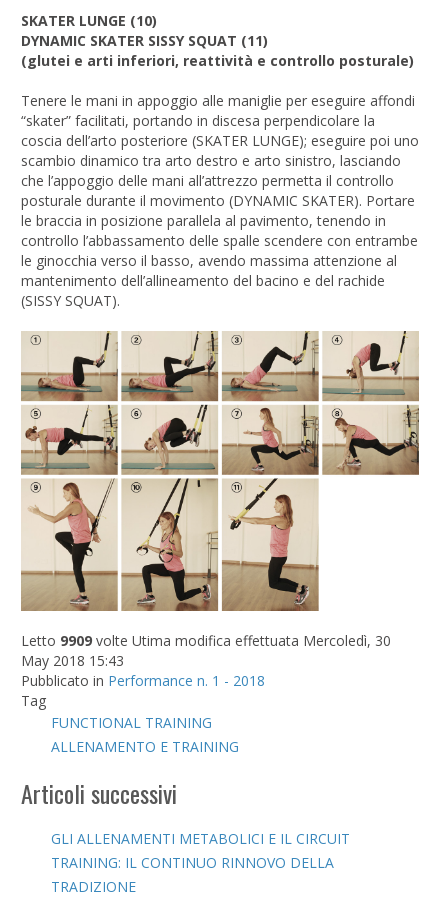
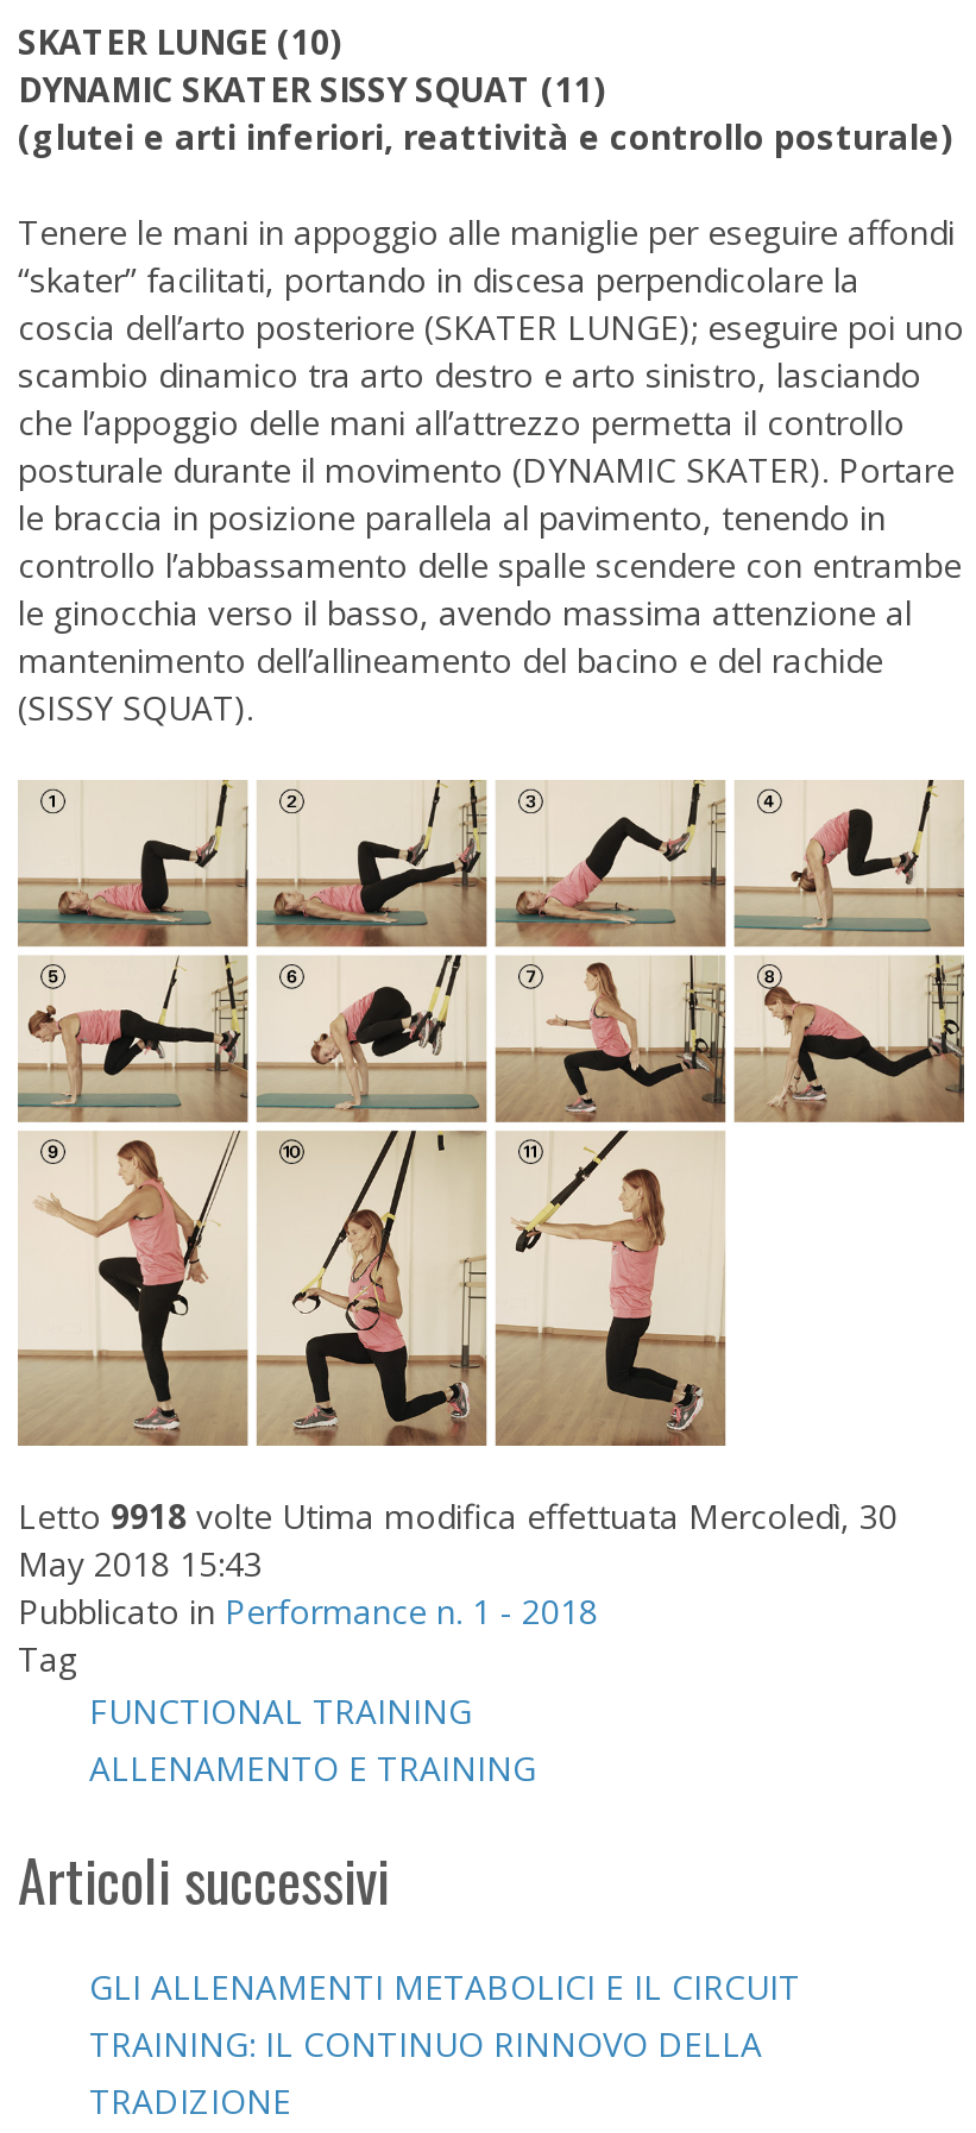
- Letto 9909 volte Utima modifica effettuata Mercoledì, 30
+ Letto 9918 volte Utima modifica effettuata Mercoledì, 30
